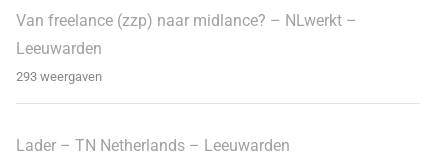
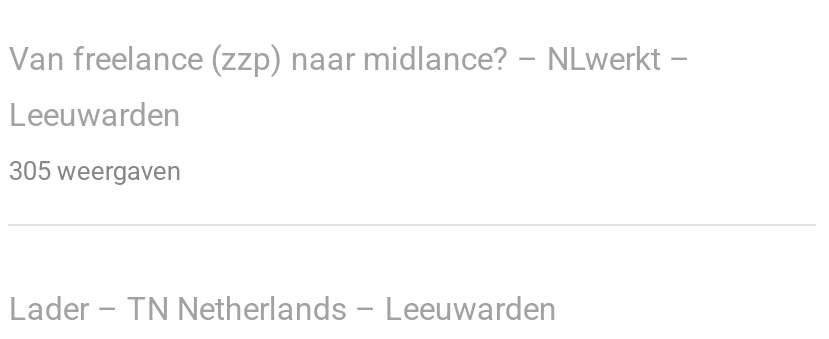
- 293 weergaven
+ 305 weergaven
